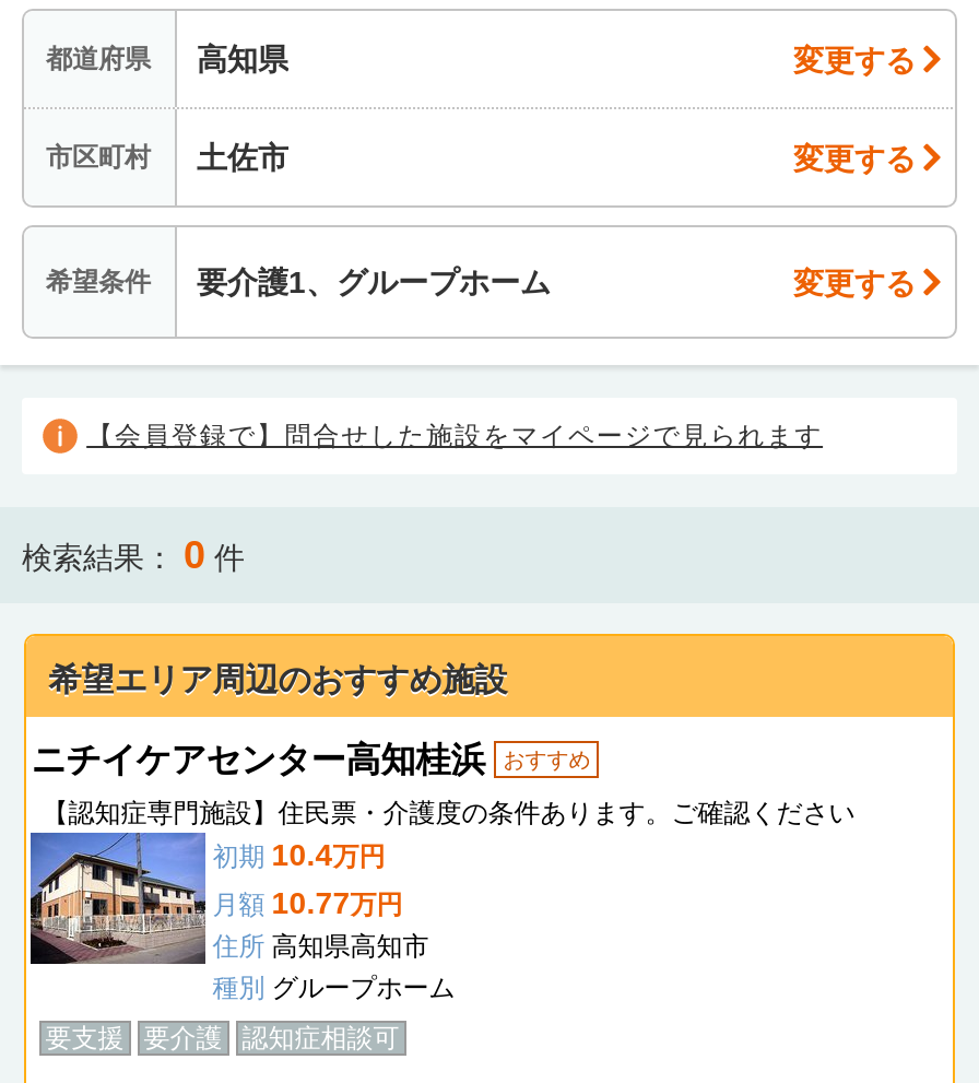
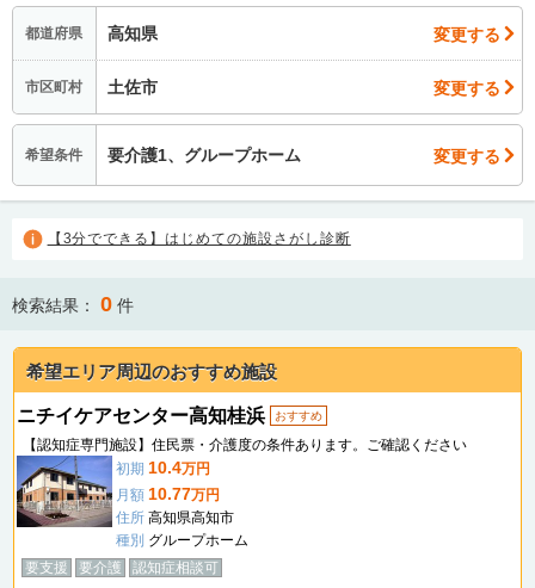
- 【会員登録で】問合せした施設をマイページで見られます
+ 【3分でできる】はじめての施設さがし診断
